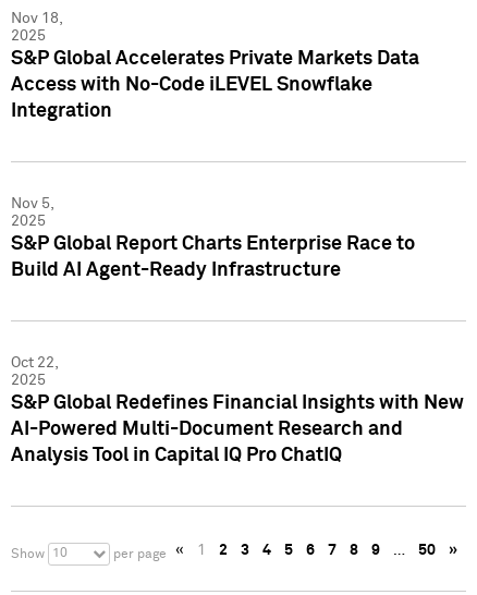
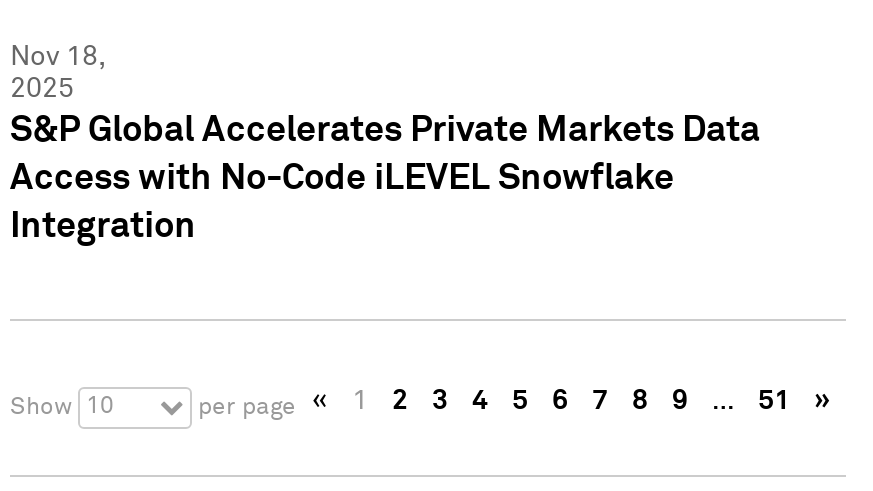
- Nov 5,
- 2025
- S&P Global Report Charts Enterprise Race to
- Build AI Agent-Ready Infrastructure

- Oct 22,
- 2025
- S&P Global Redefines Financial Insights with New
- AI-Powered Multi-Document Research and
- Analysis Tool in Capital IQ Pro ChatIQ

- 50
+ 51
